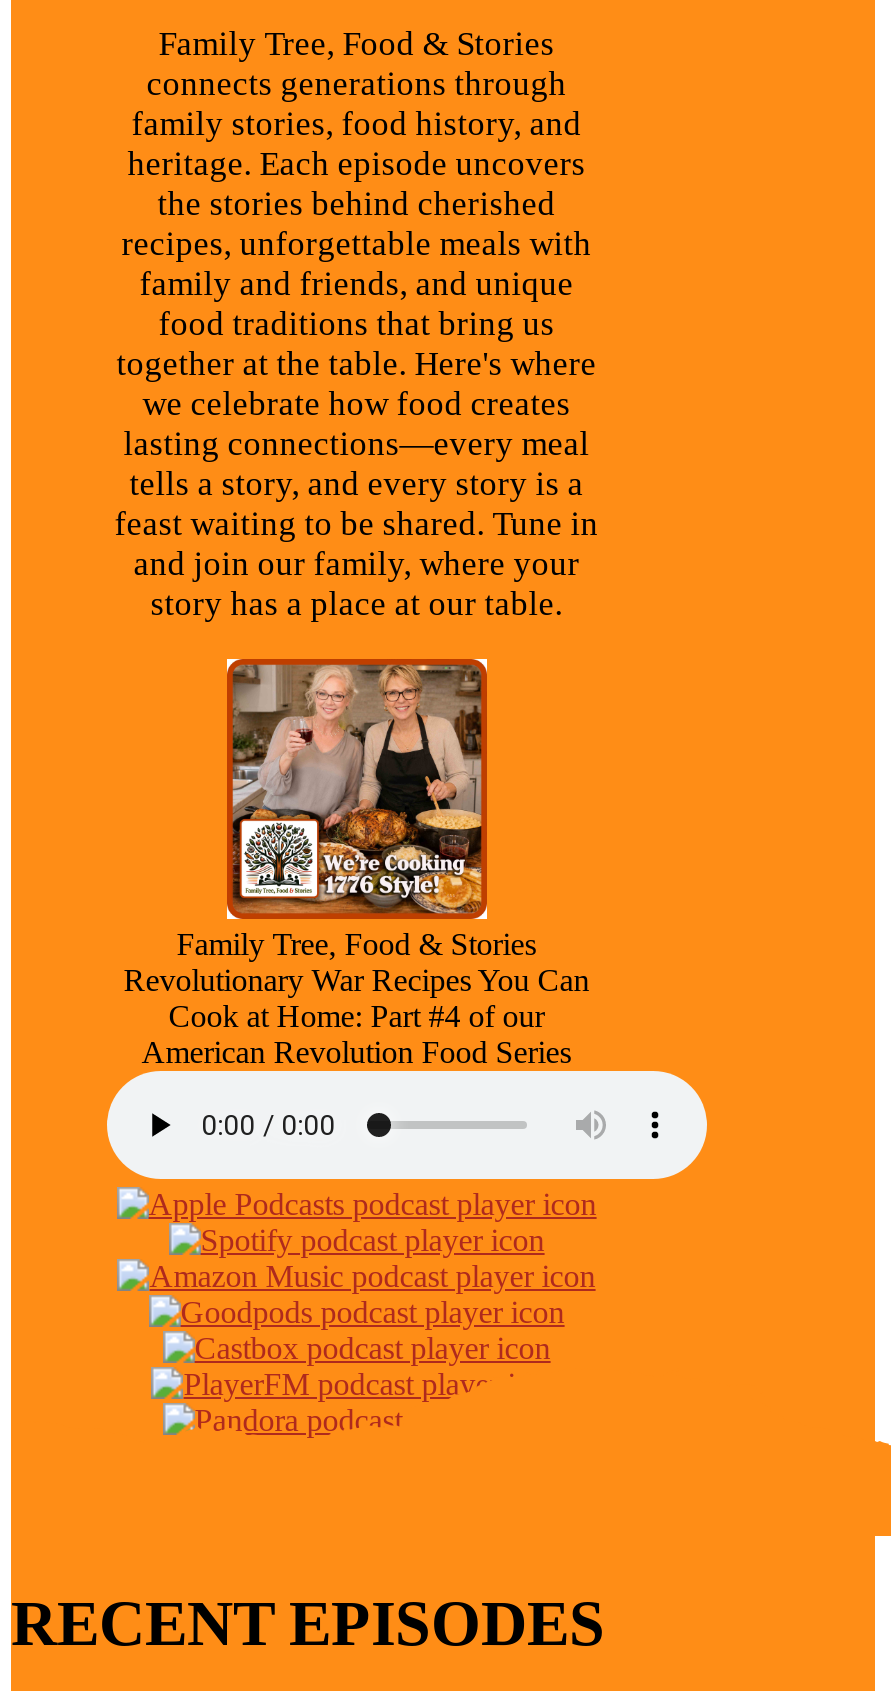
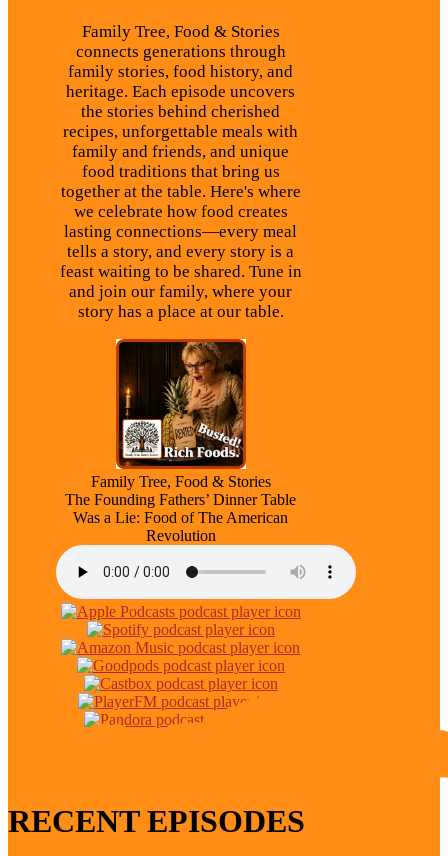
- [image]
- Revolutionary War Recipes You Can
- Cook at Home: Part #4 of our
- American Revolution Food Series
+ [image]
+ The Founding Fathers’ Dinner Table
+ Was a Lie: Food of The American
+ Revolution
